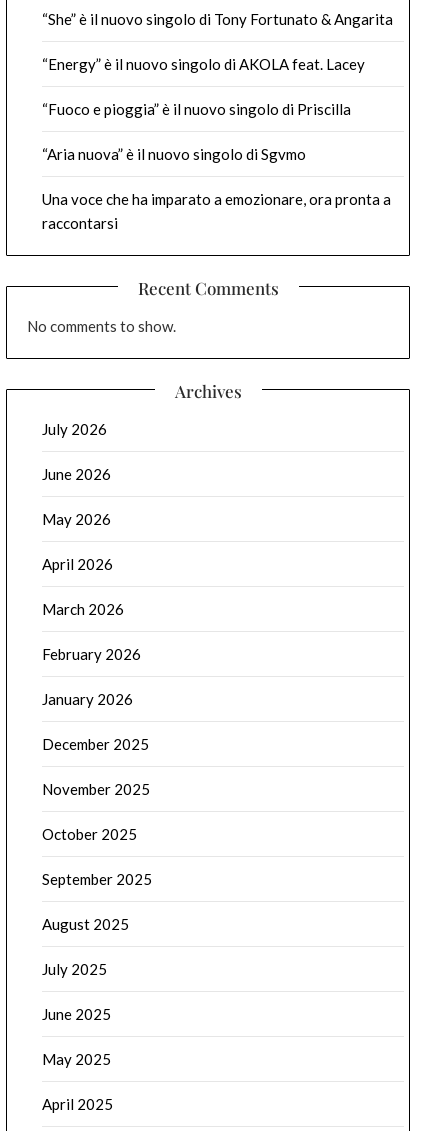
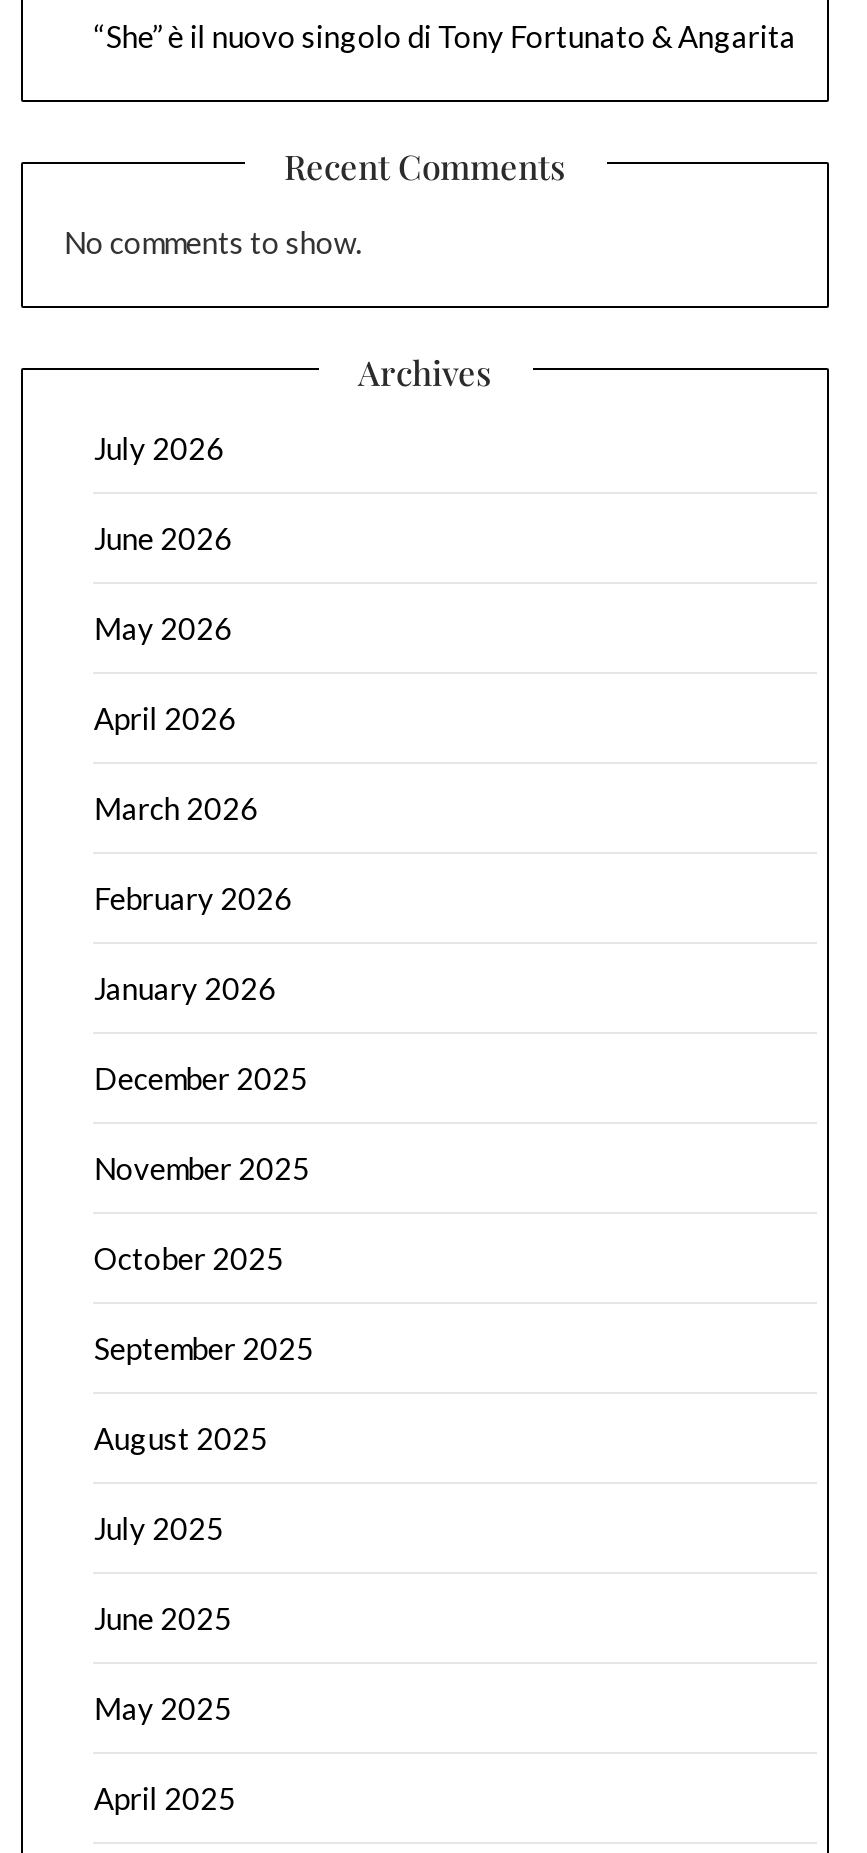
- “Energy” è il nuovo singolo di AKOLA feat. Lacey
- “Fuoco e pioggia” è il nuovo singolo di Priscilla
- “Aria nuova” è il nuovo singolo di Sgvmo
- Una voce che ha imparato a emozionare, ora pronta a
- raccontarsi
